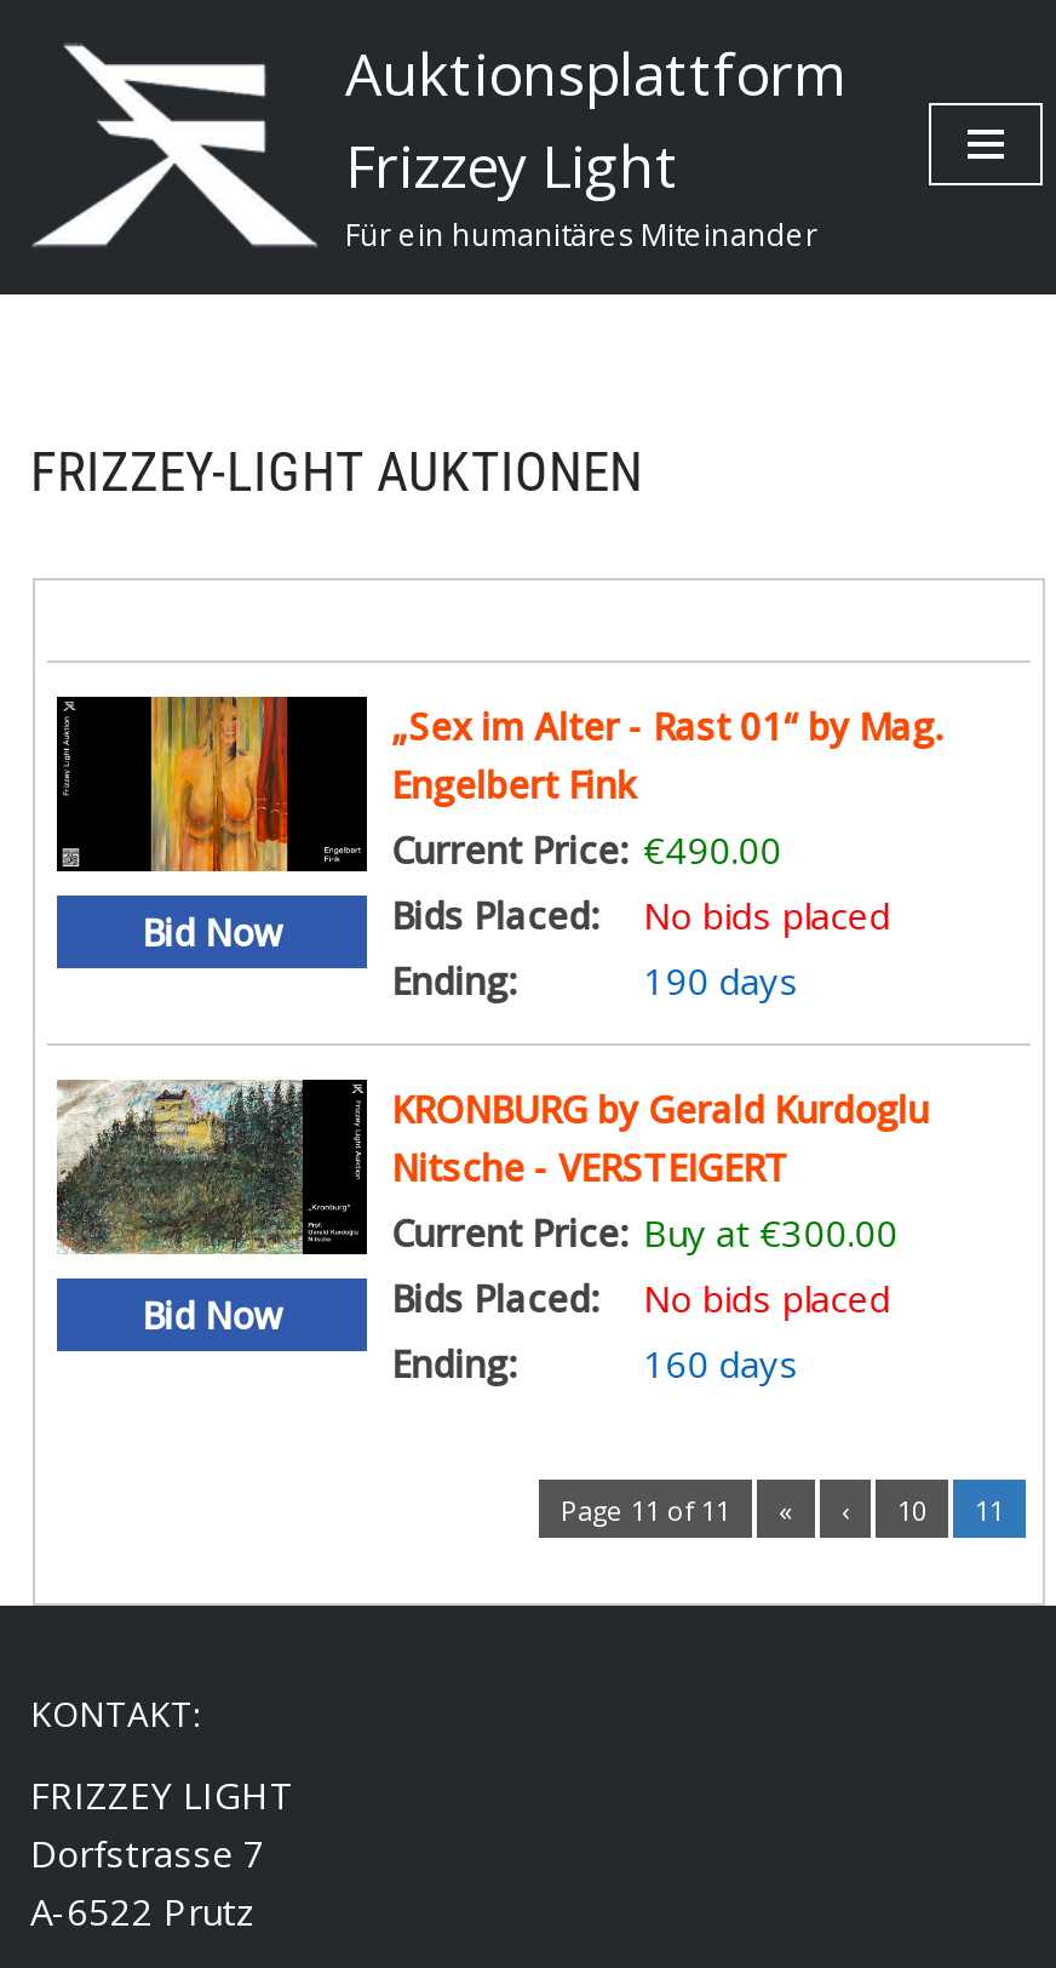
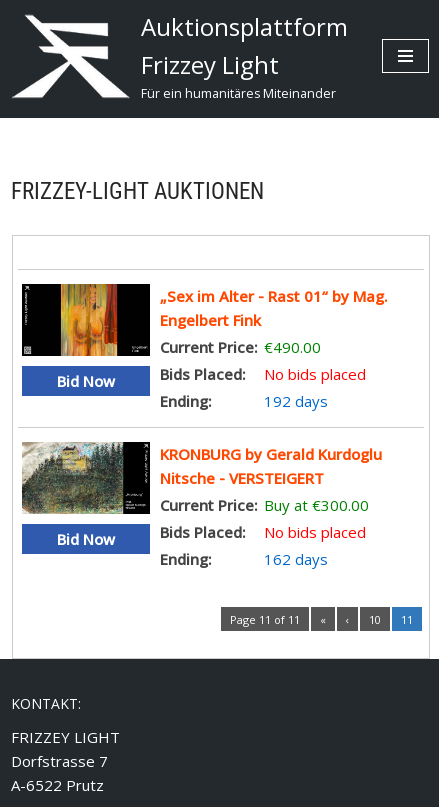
- 190 days
+ 192 days

- 160 days
+ 162 days
